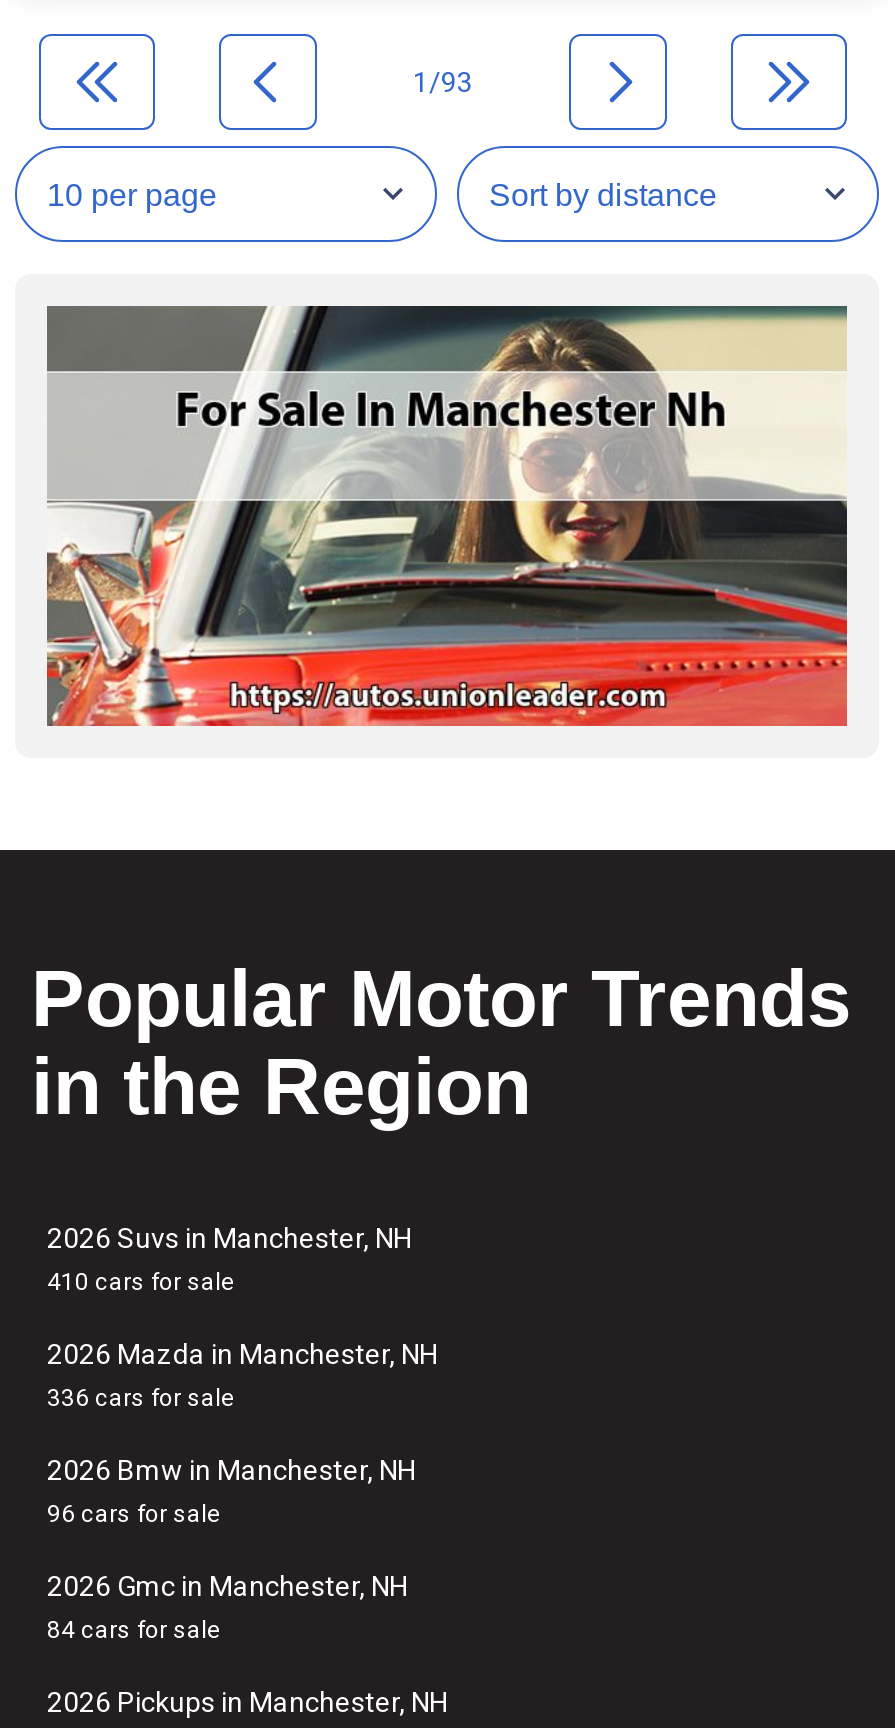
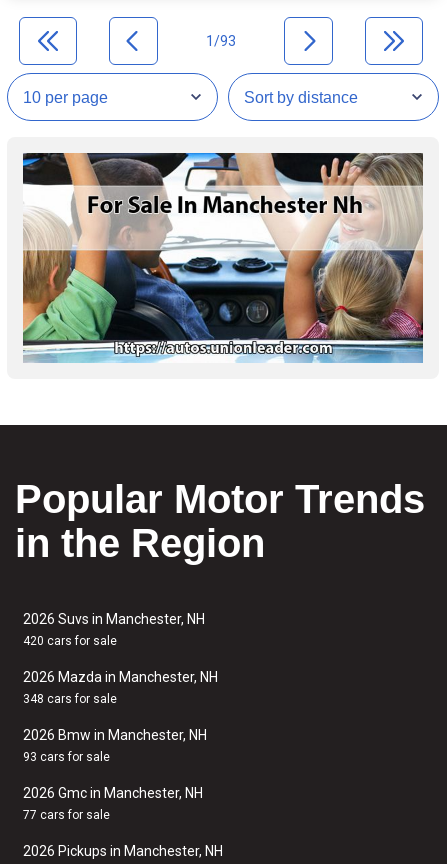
- [image]
+ [image]

- 410 cars for sale
+ 420 cars for sale

- 336 cars for sale
+ 348 cars for sale

- 96 cars for sale
+ 93 cars for sale

- 84 cars for sale
+ 77 cars for sale
